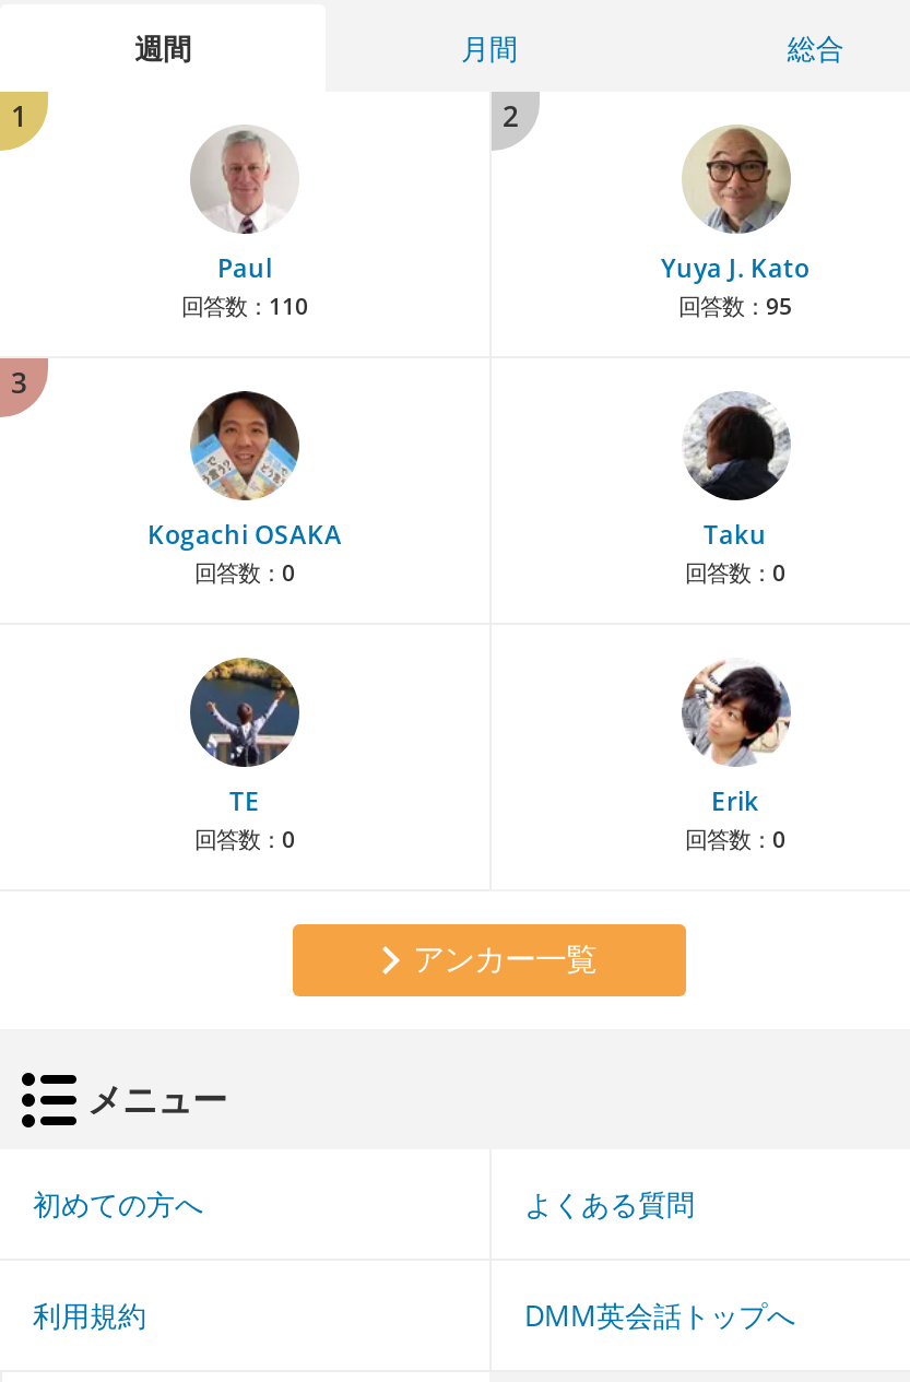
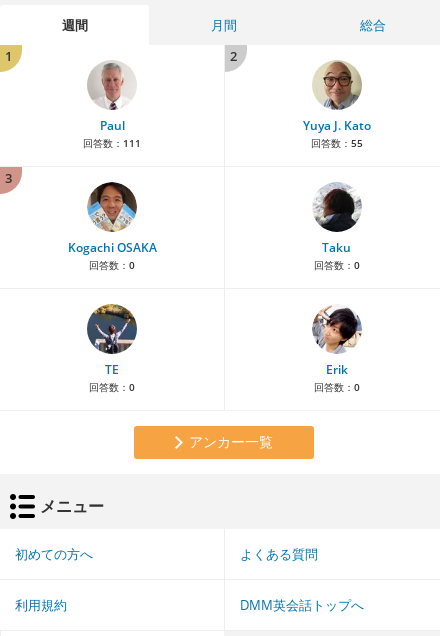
- 回答数：110
+ 回答数：111

- 回答数：95
+ 回答数：55
